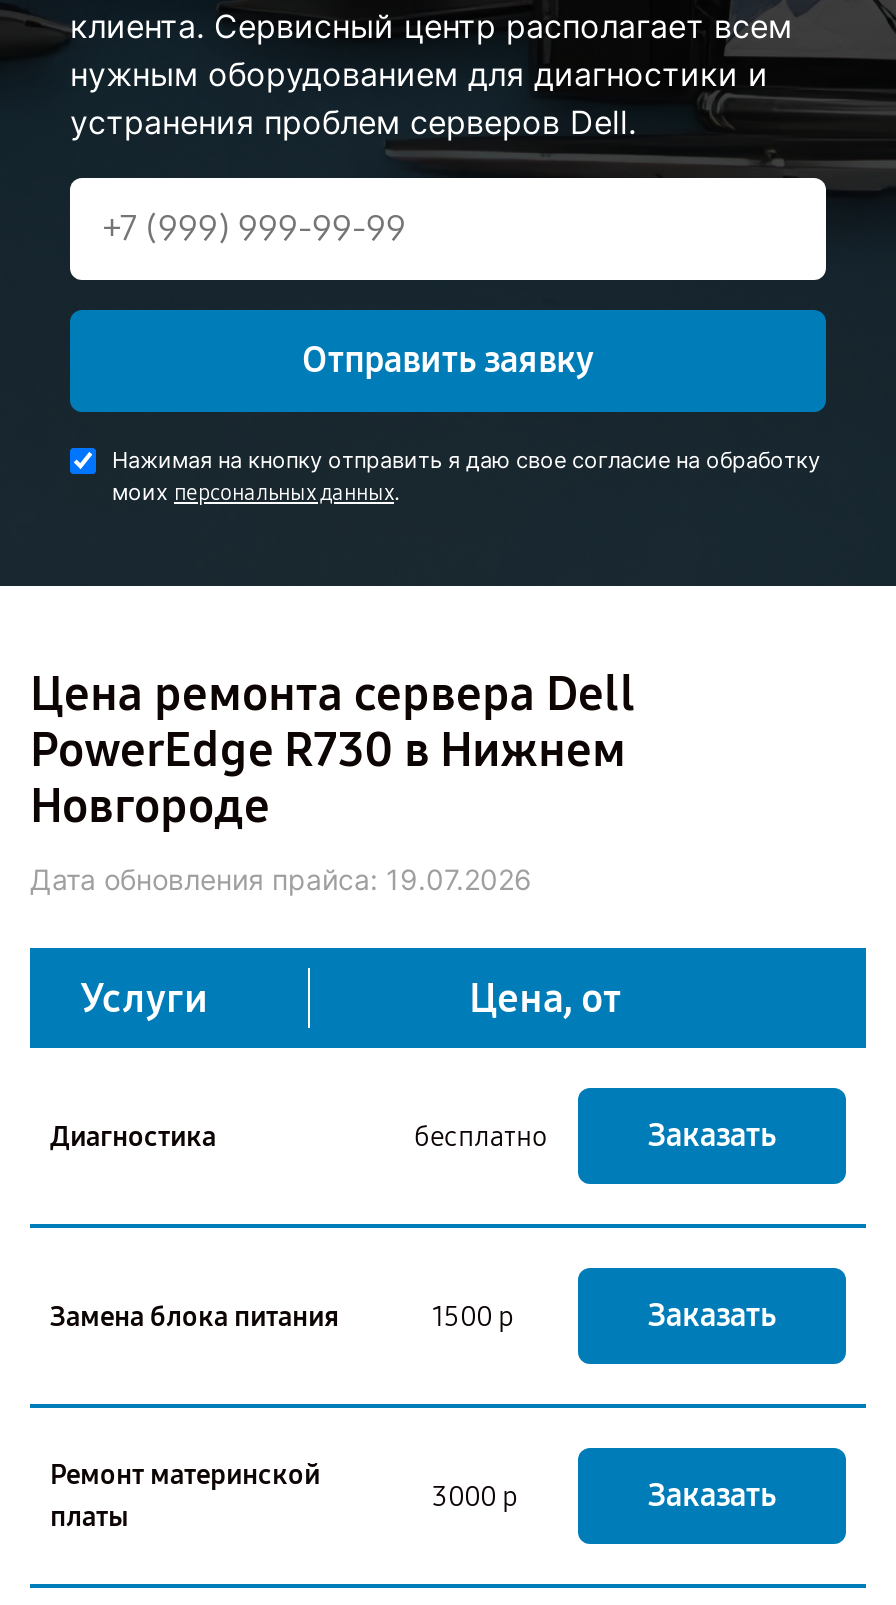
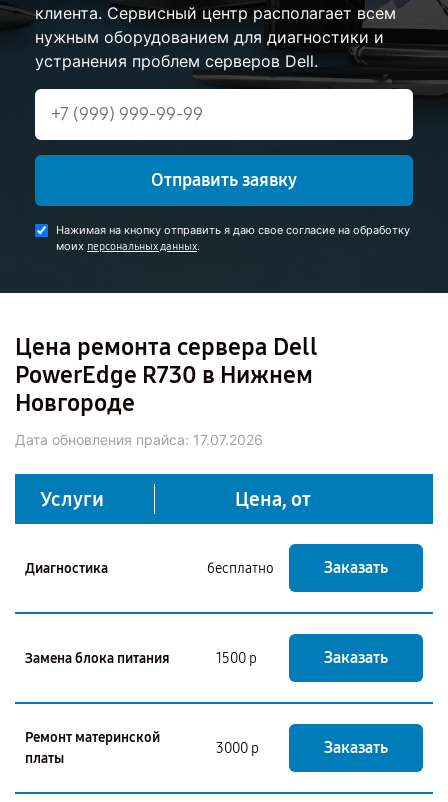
- Дата обновления прайса: 19.07.2026
+ Дата обновления прайса: 17.07.2026
